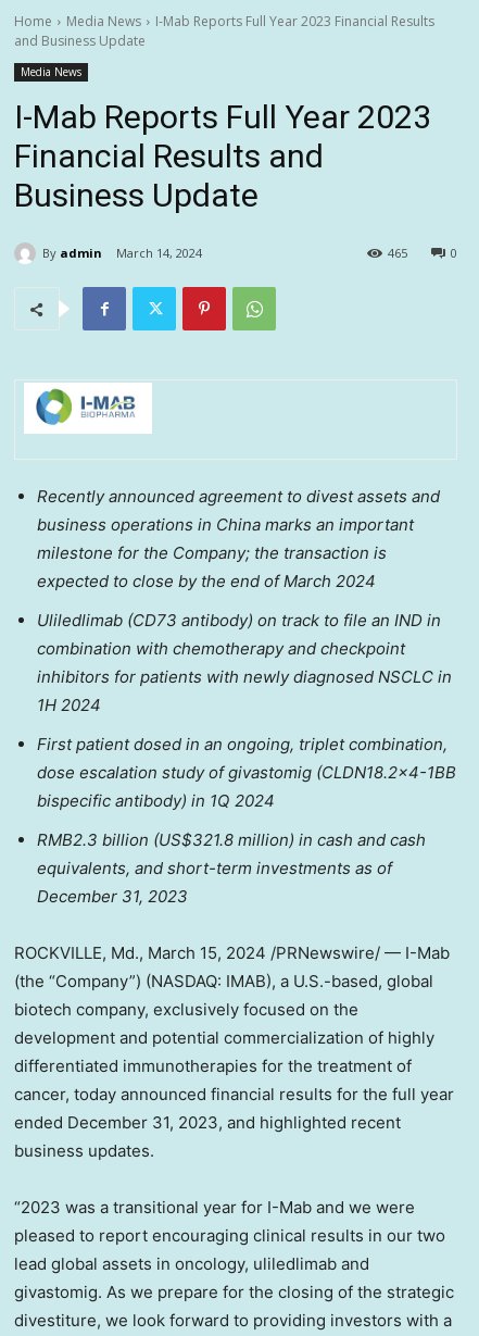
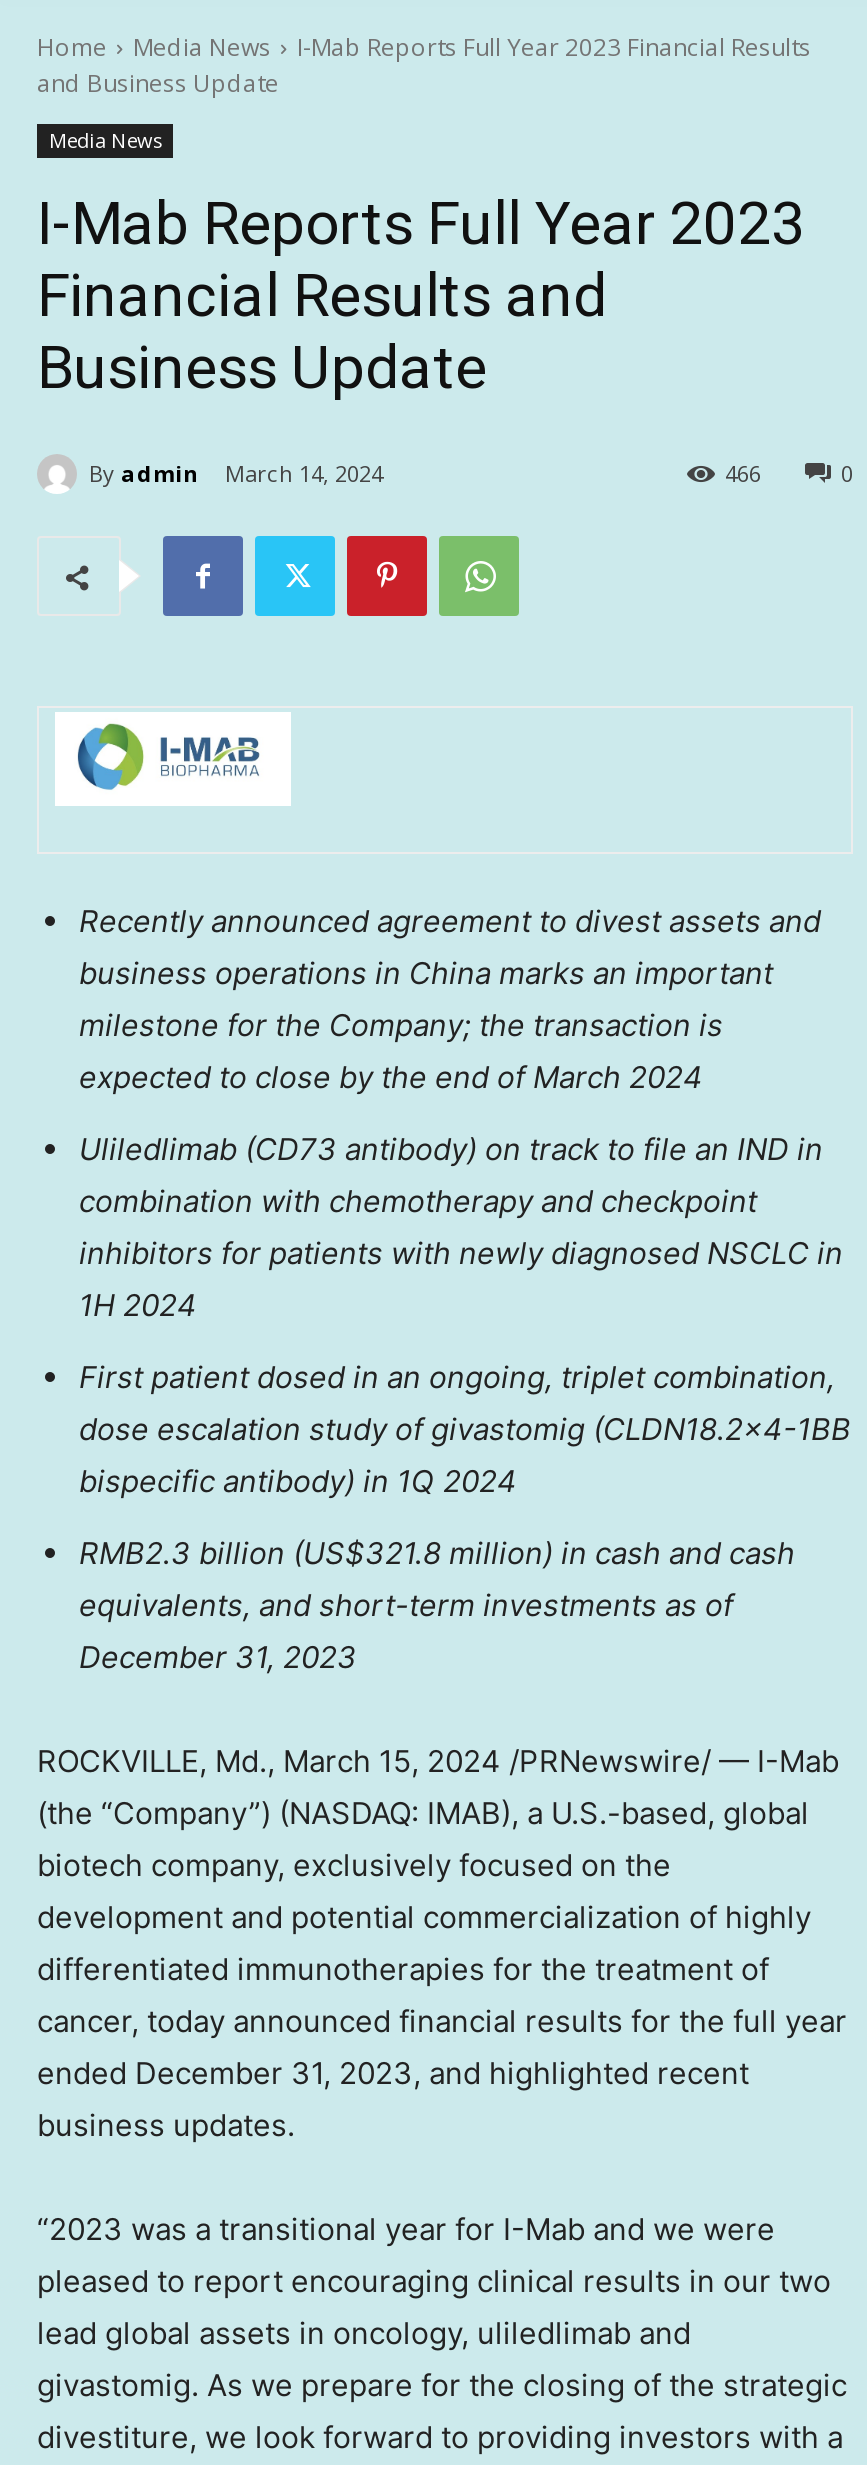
- 465
+ 466
